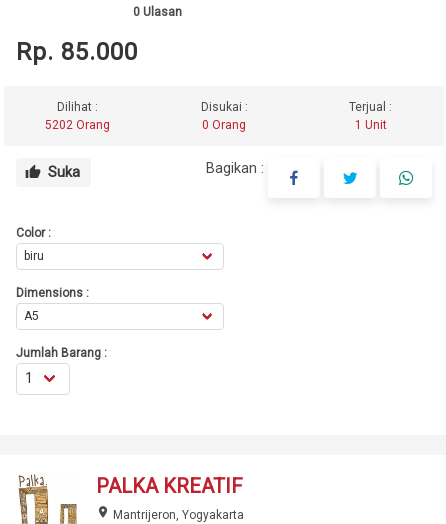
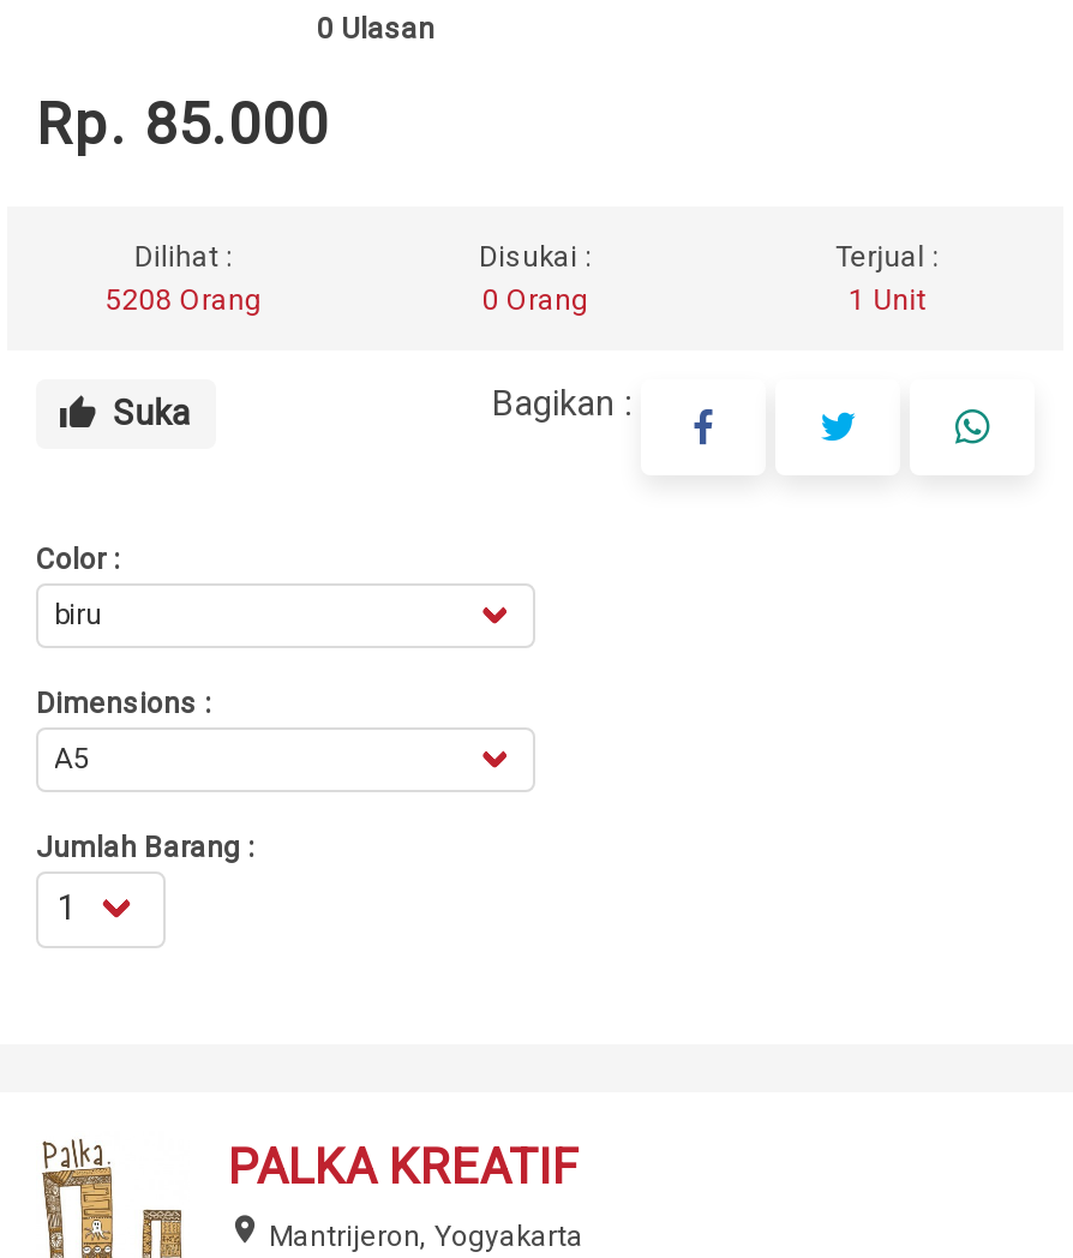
- 5202 Orang
+ 5208 Orang
